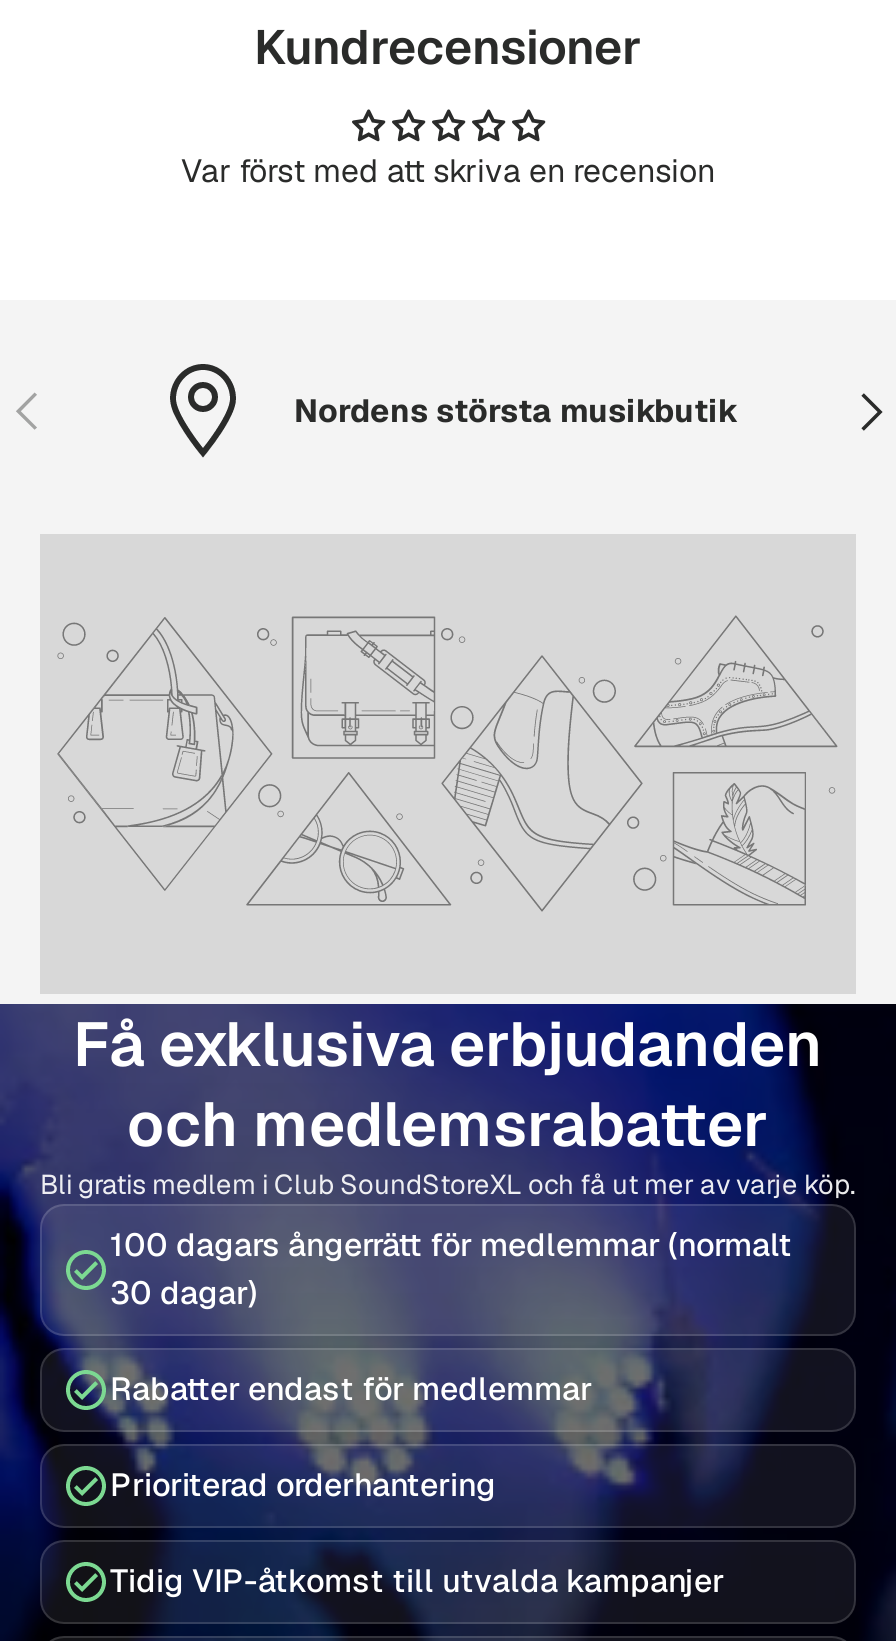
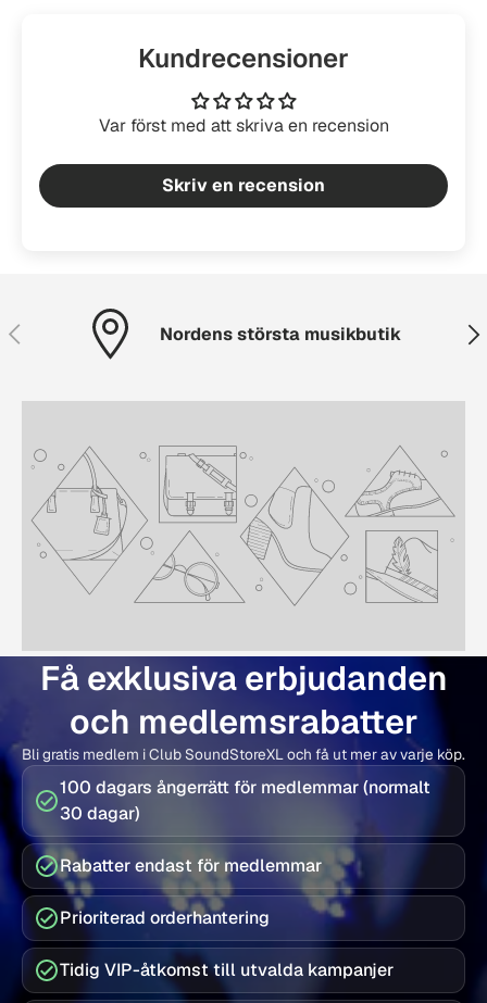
+ Skriv en recension
